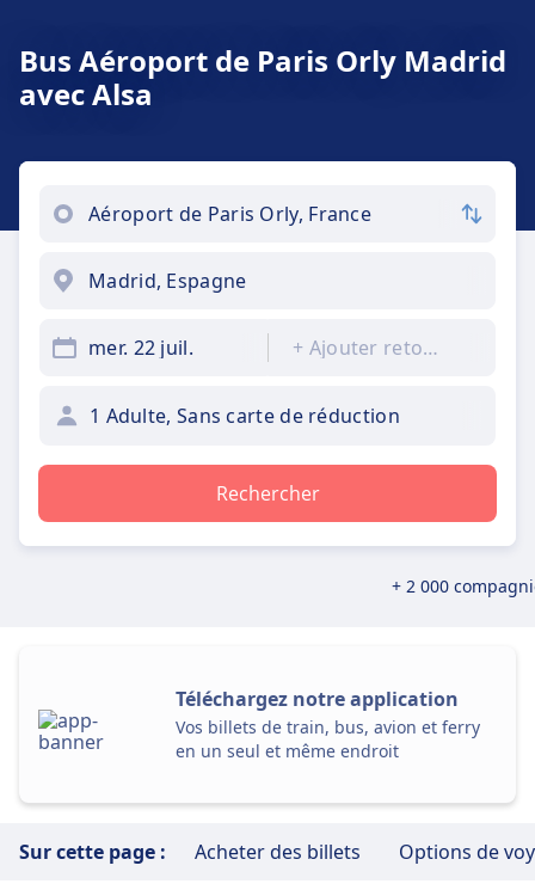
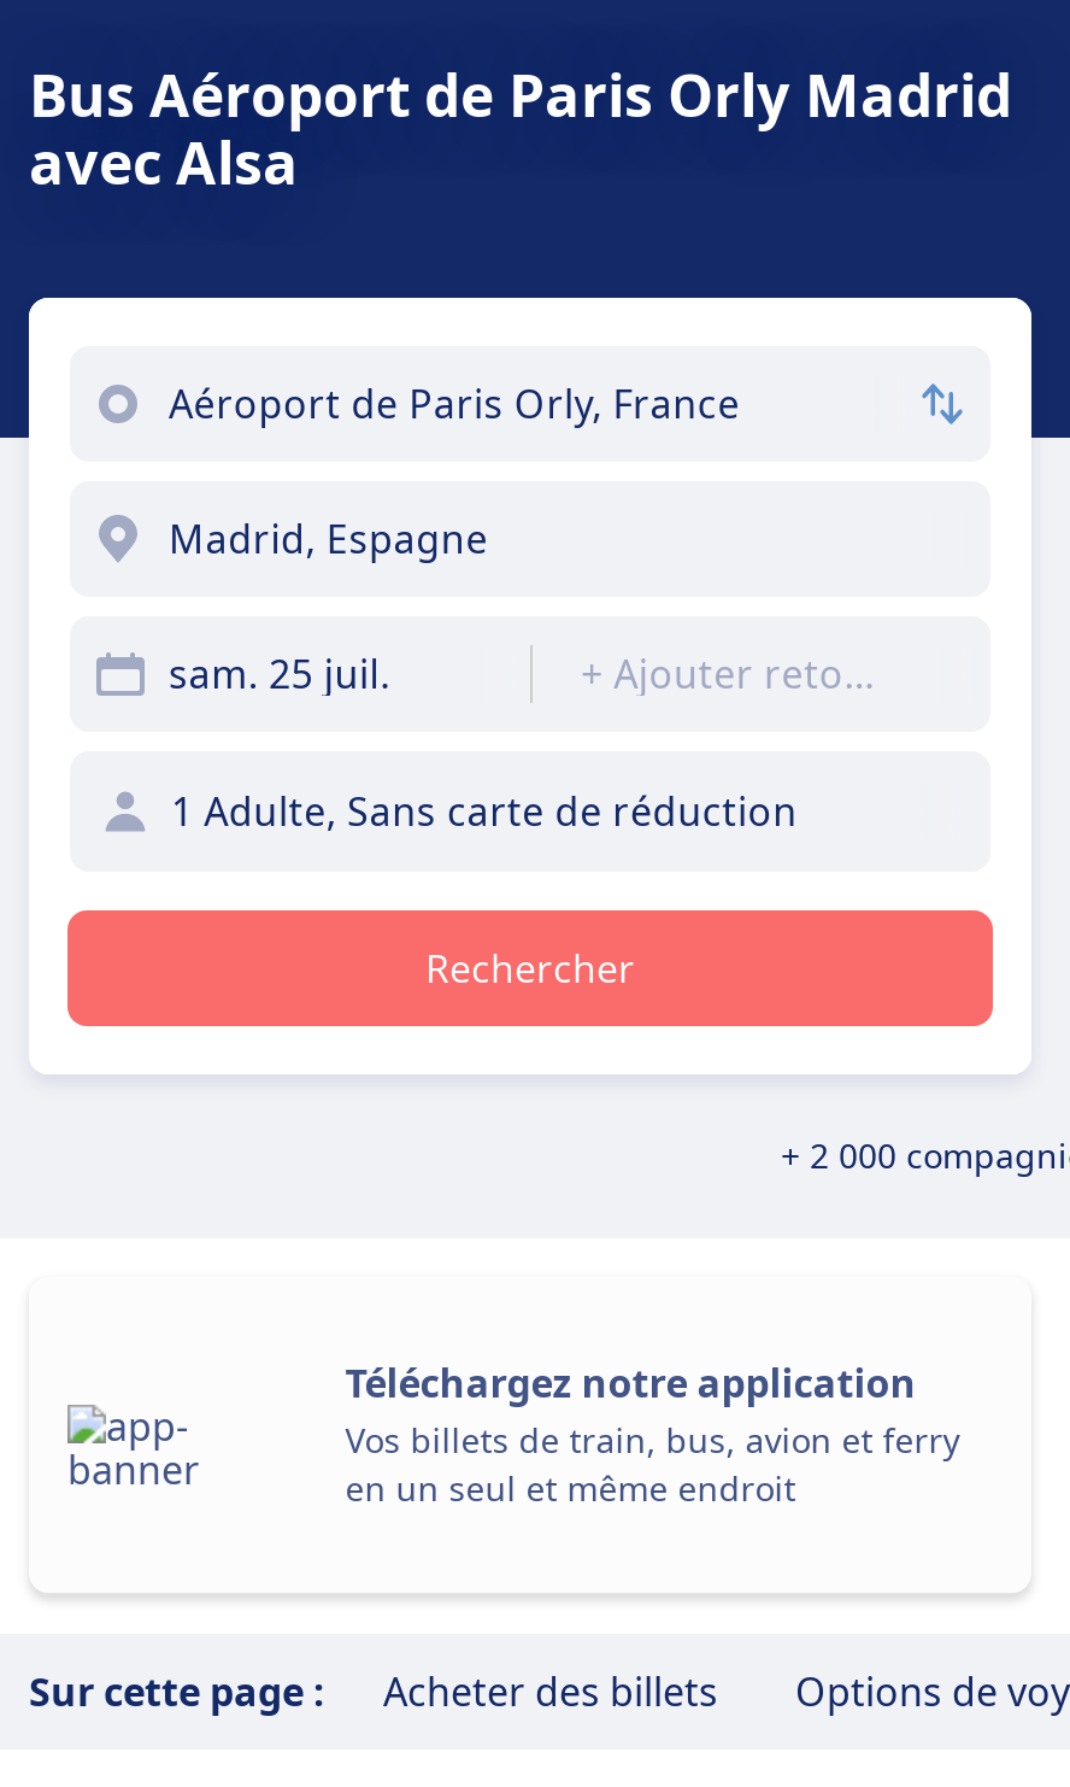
- mer. 22 juil.
+ sam. 25 juil.
